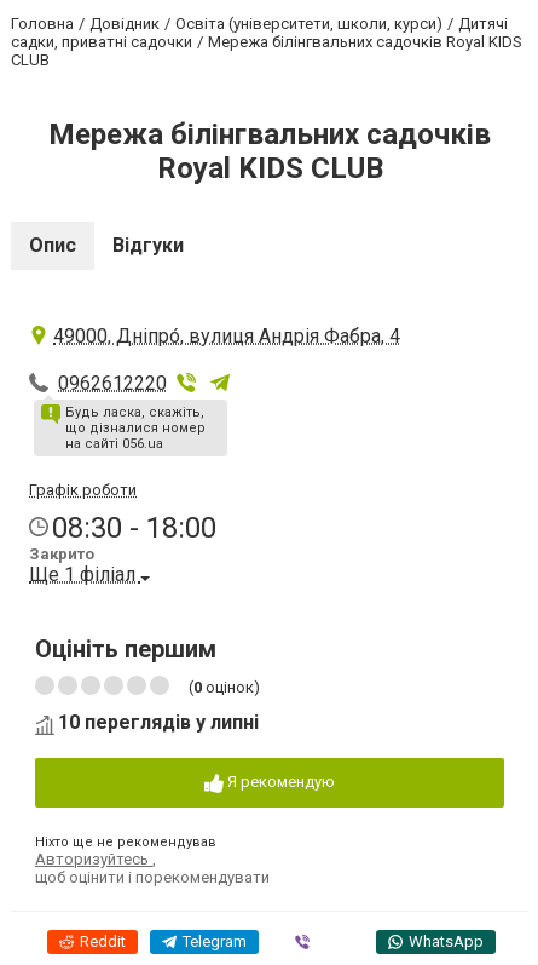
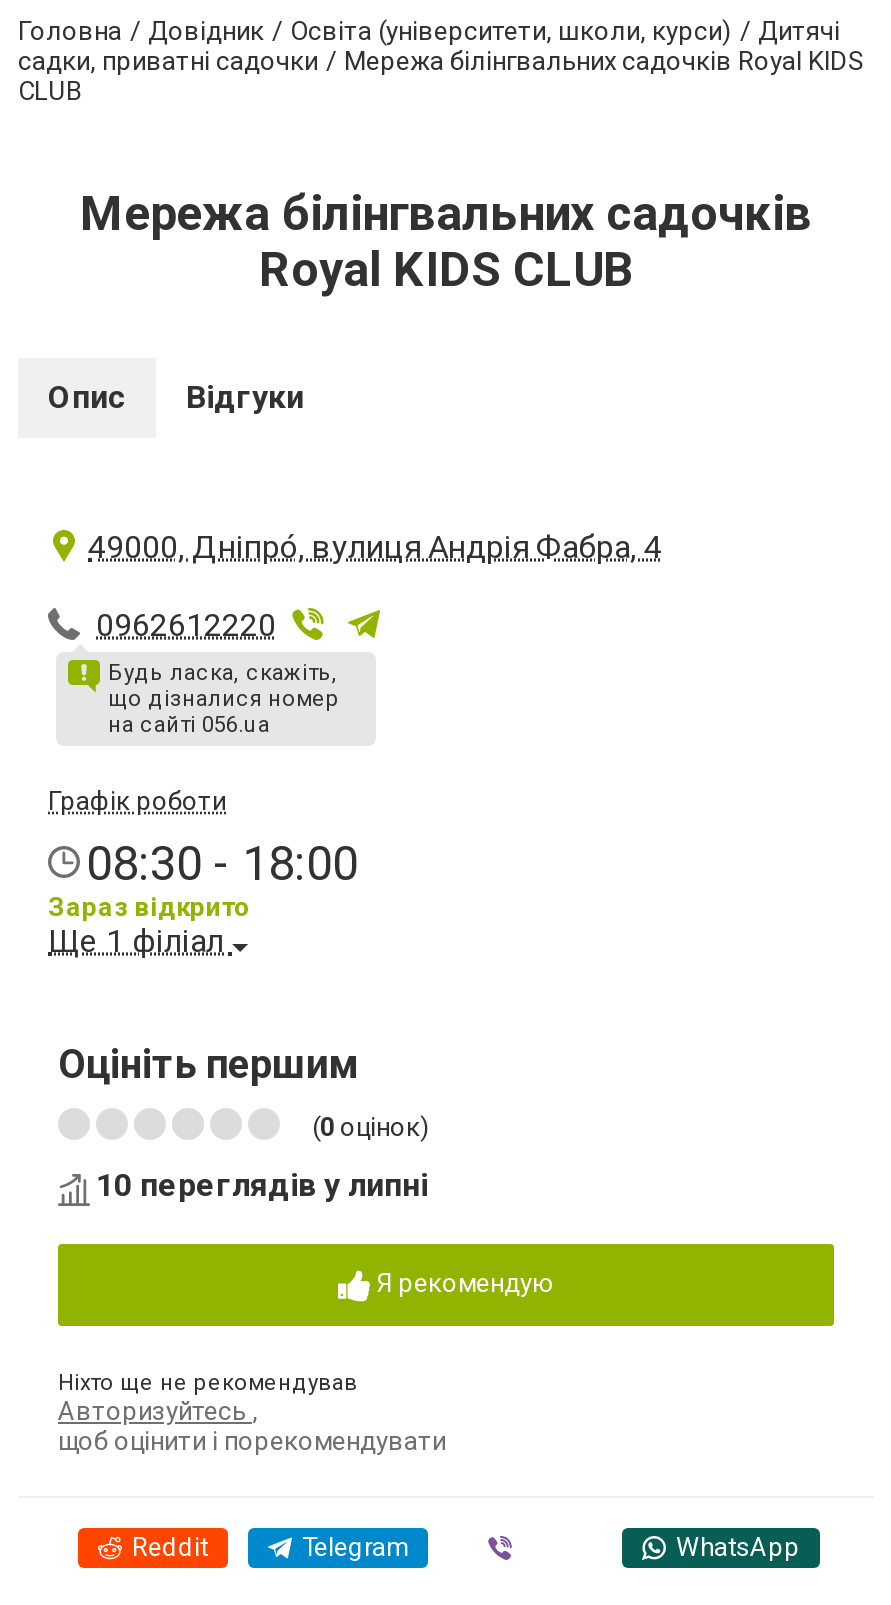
- Закрито
+ Зараз відкрито
